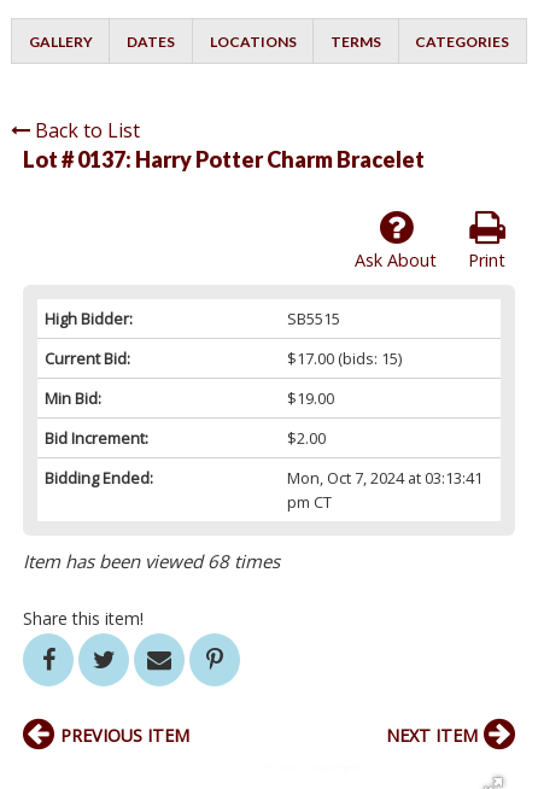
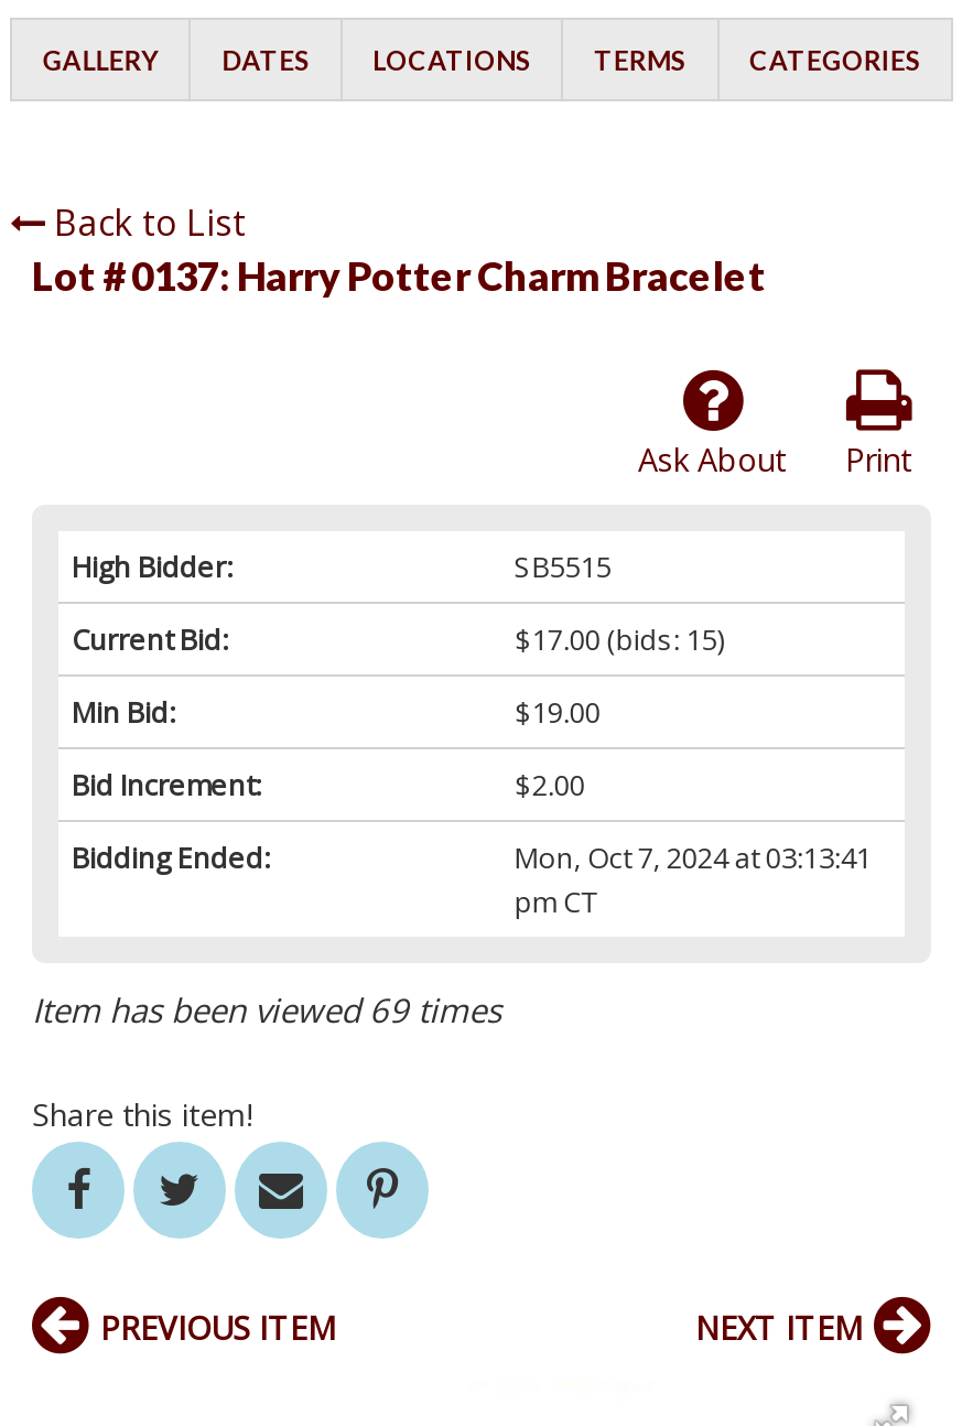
- Item has been viewed 68 times
+ Item has been viewed 69 times
